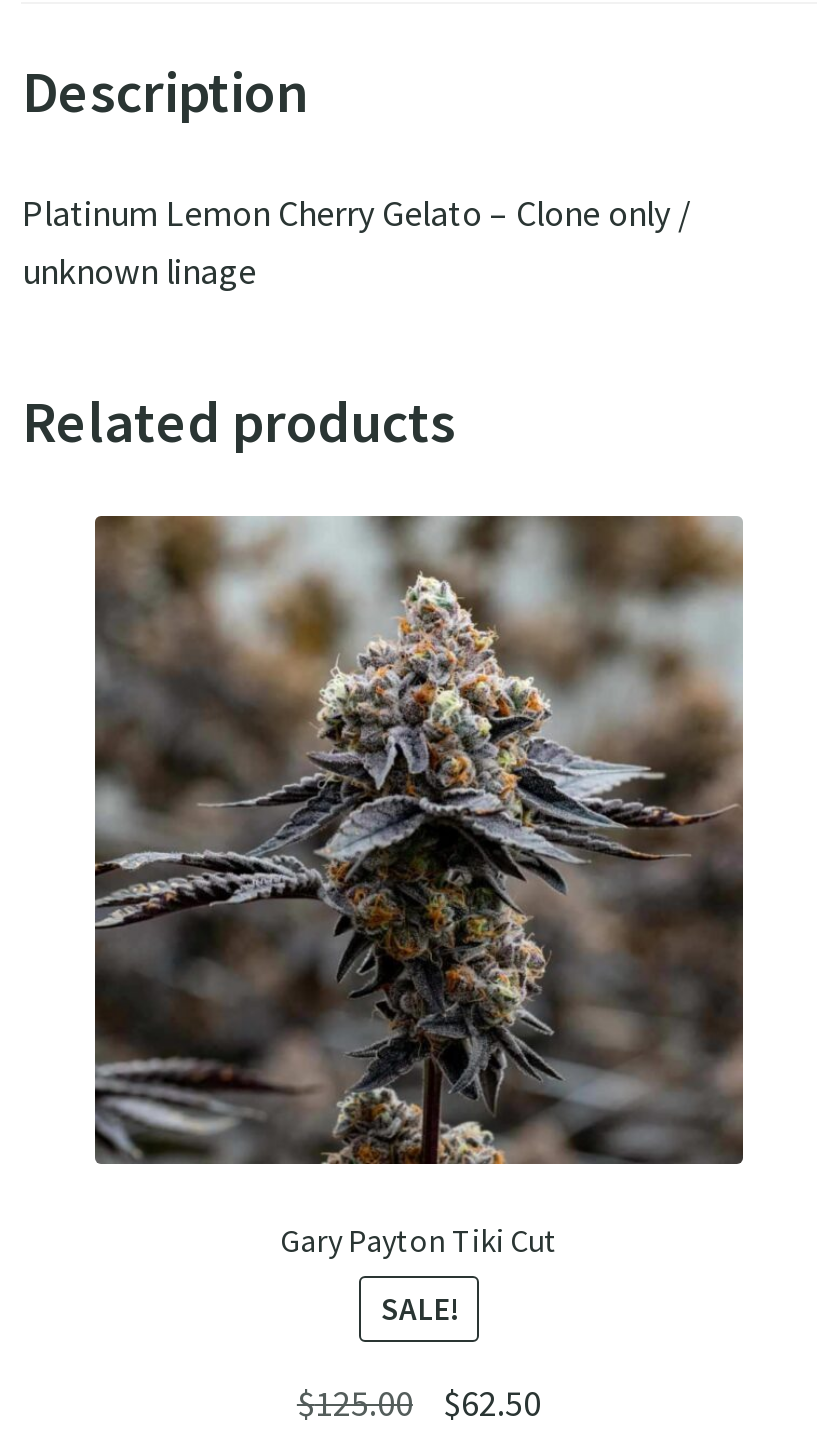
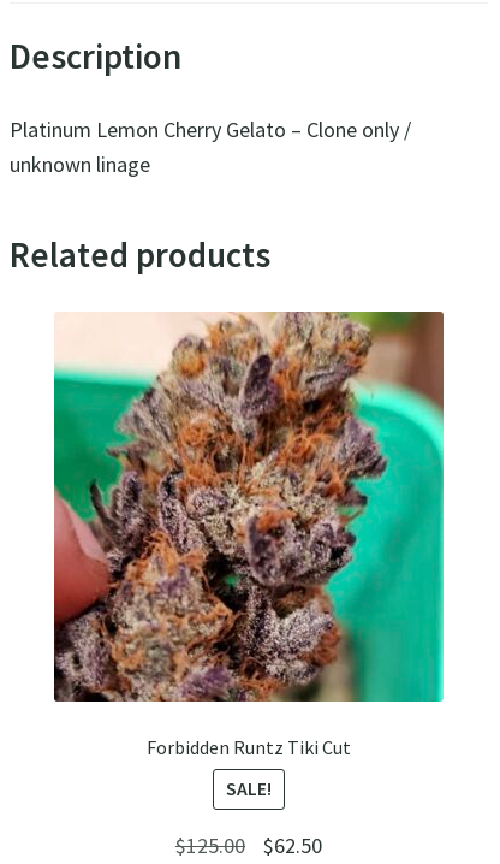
- [image]
- Gary Payton Tiki Cut
+ [image]
+ Forbidden Runtz Tiki Cut
